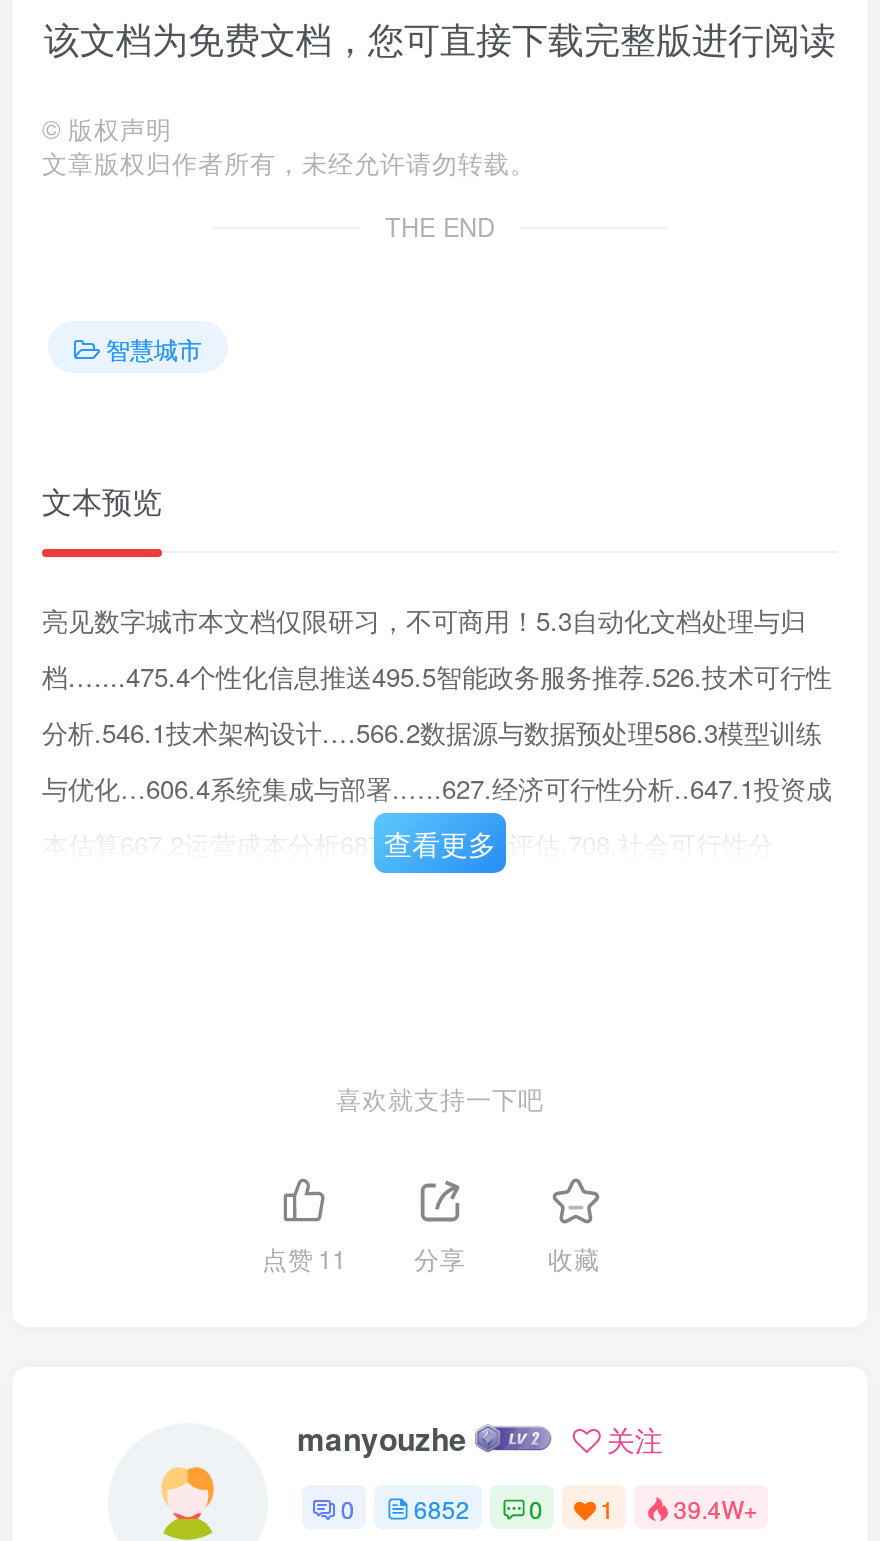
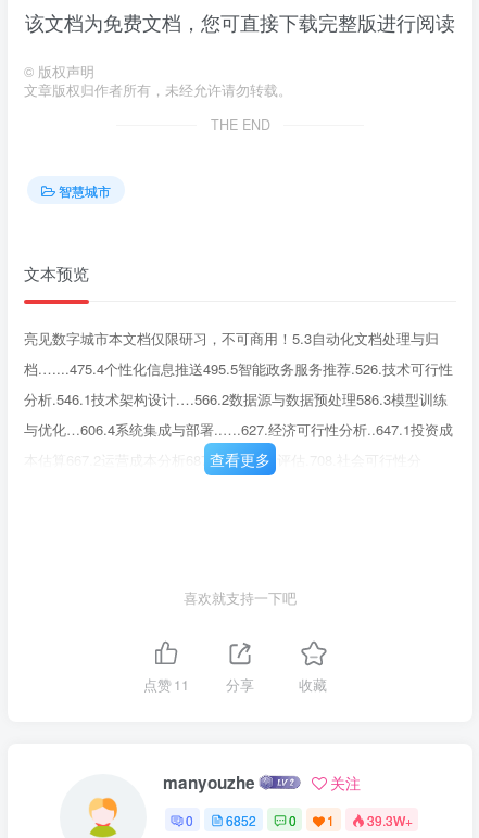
- 0 6852 0 1 39.4W+
+ 0 6852 0 1 39.3W+
